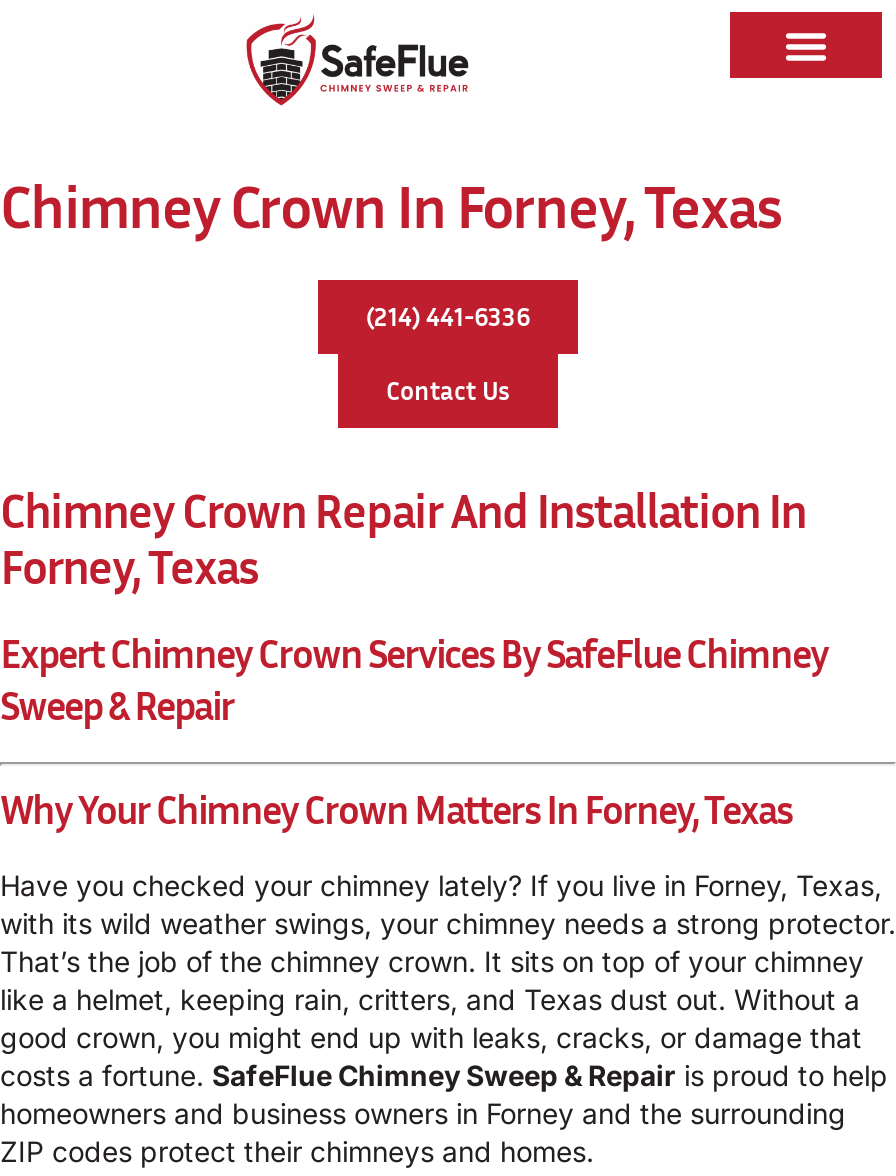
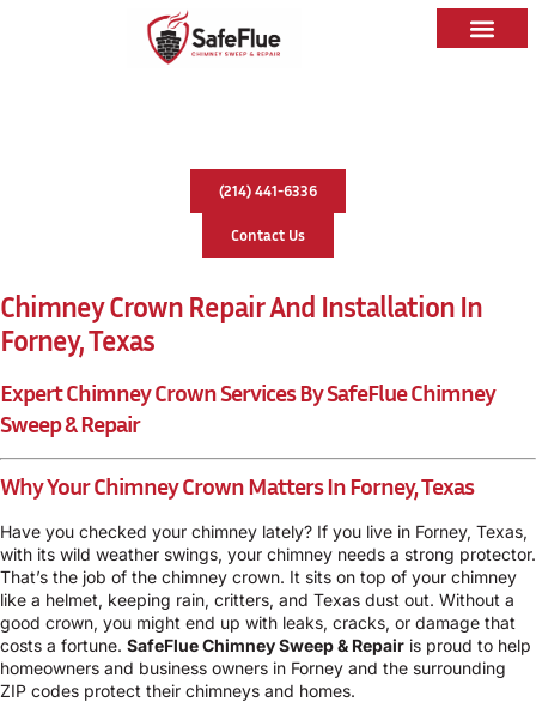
- Chimney Crown In Forney, Texas
